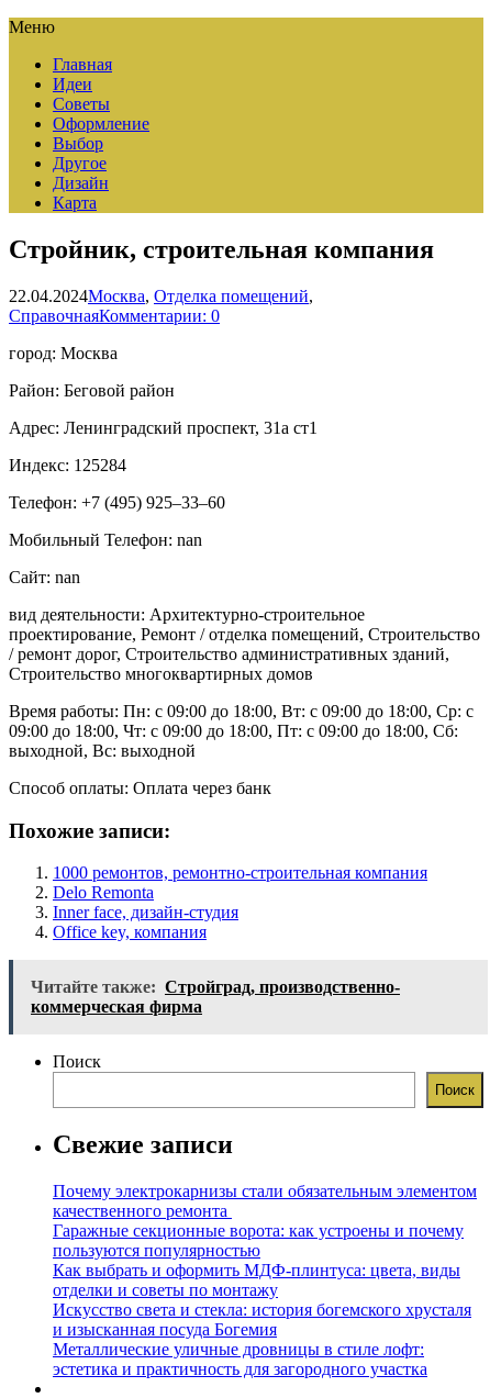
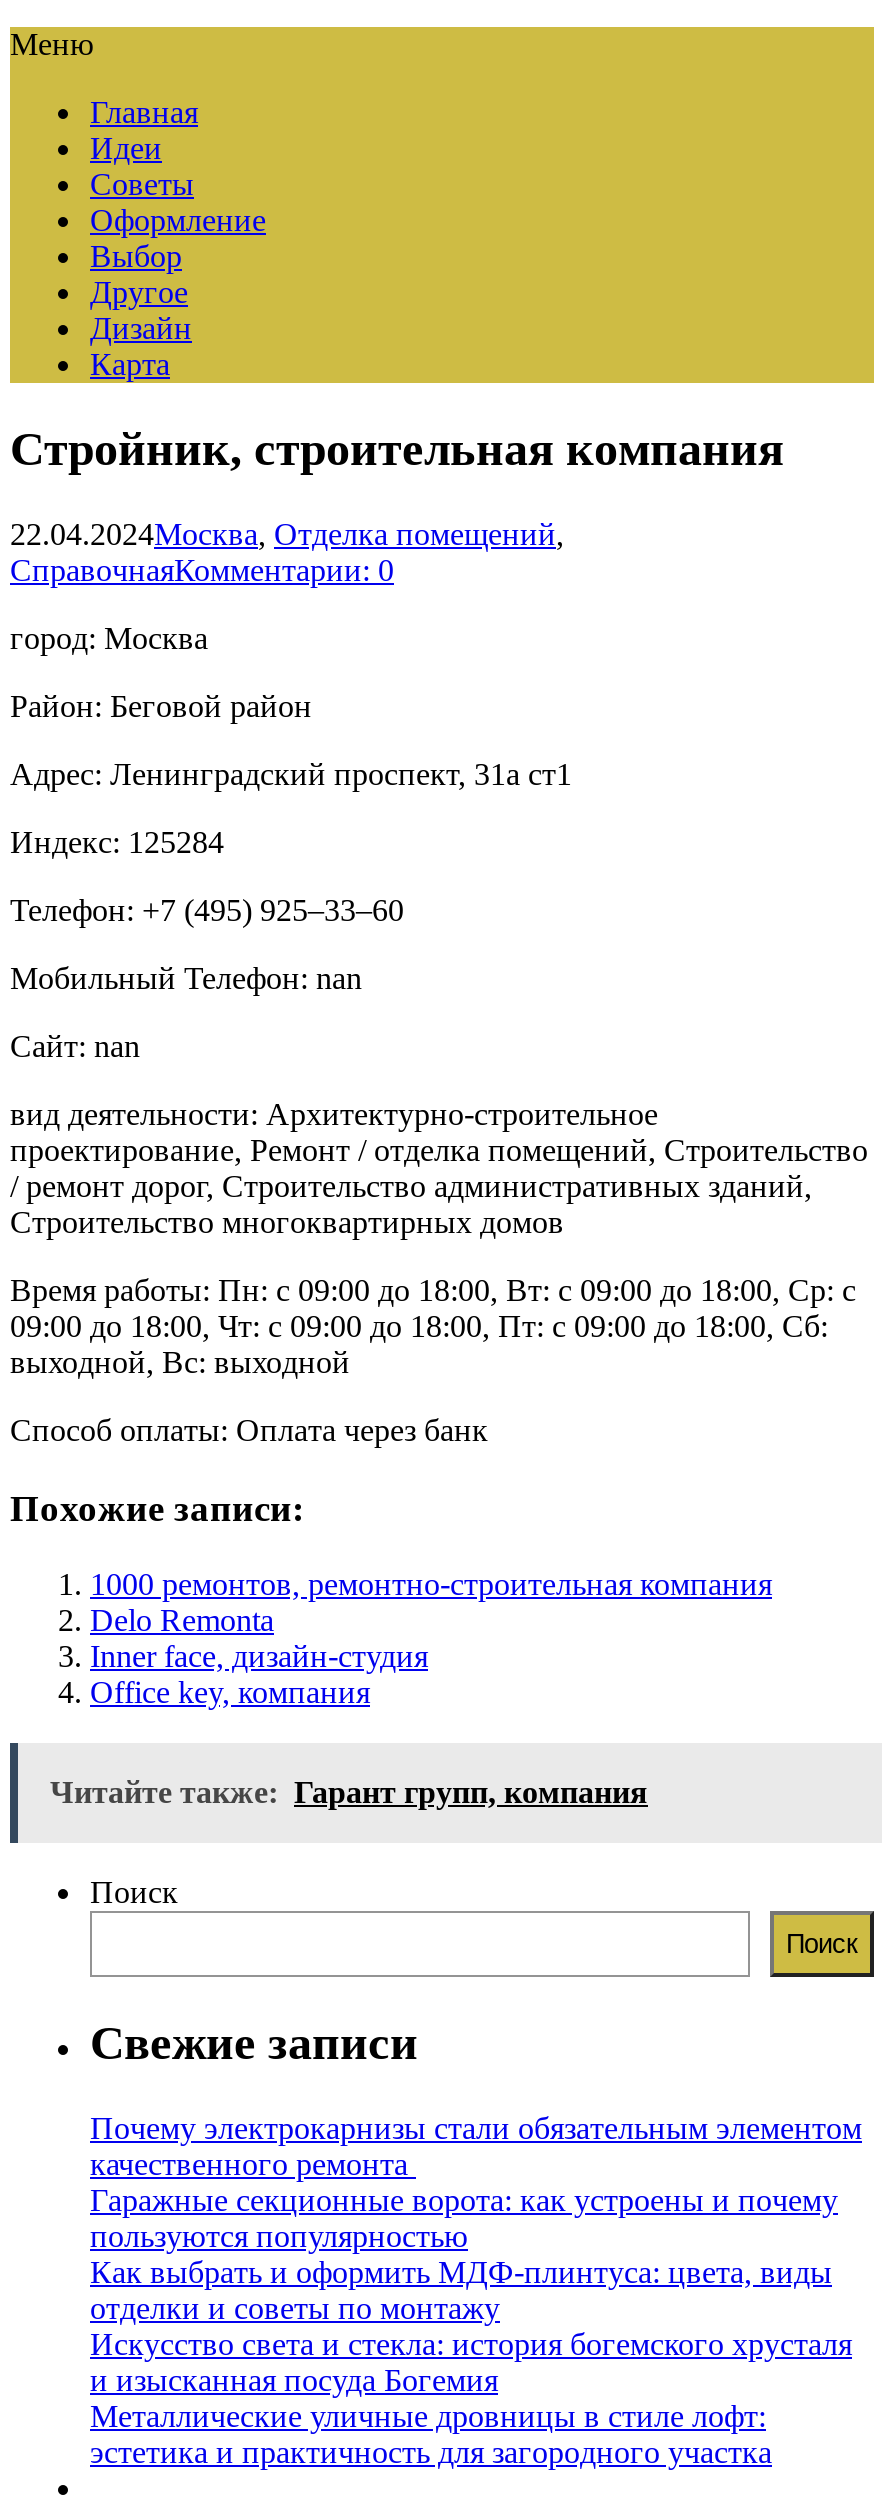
- Читайте также: Стройград, производственно-
- коммерческая фирма
+ Читайте также: Гарант групп, компания
